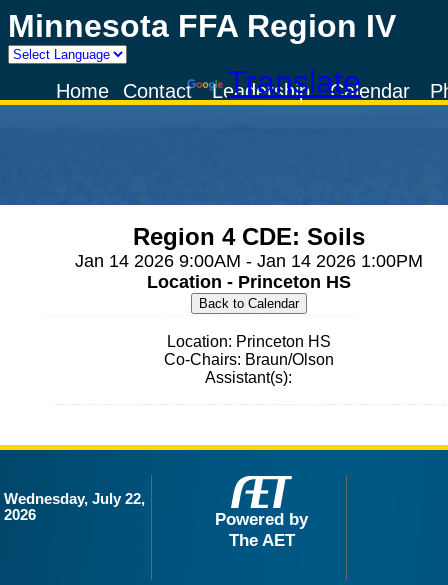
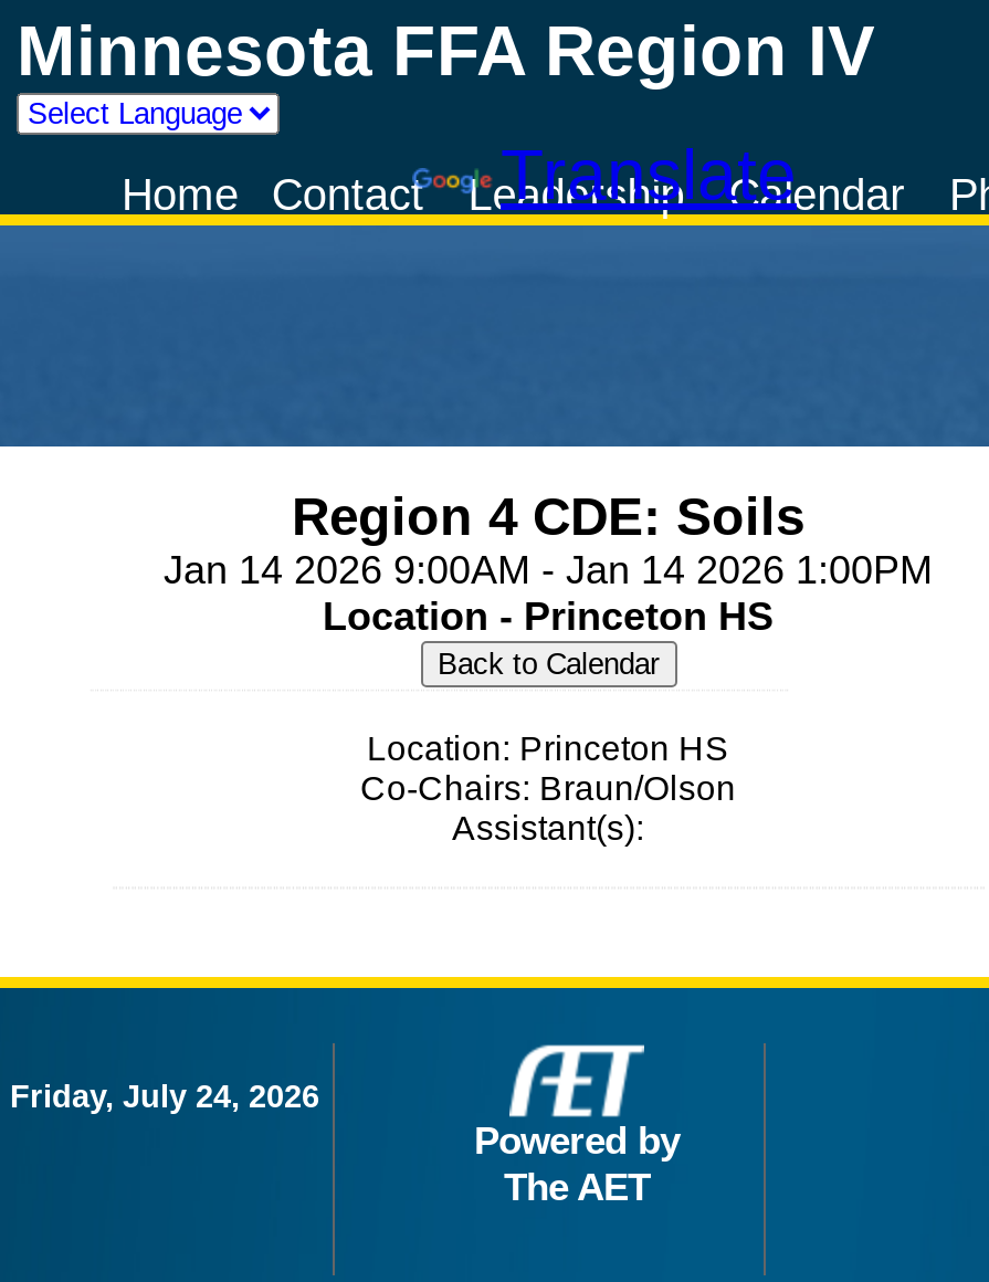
- Wednesday, July 22,
- 2026
+ Friday, July 24, 2026
